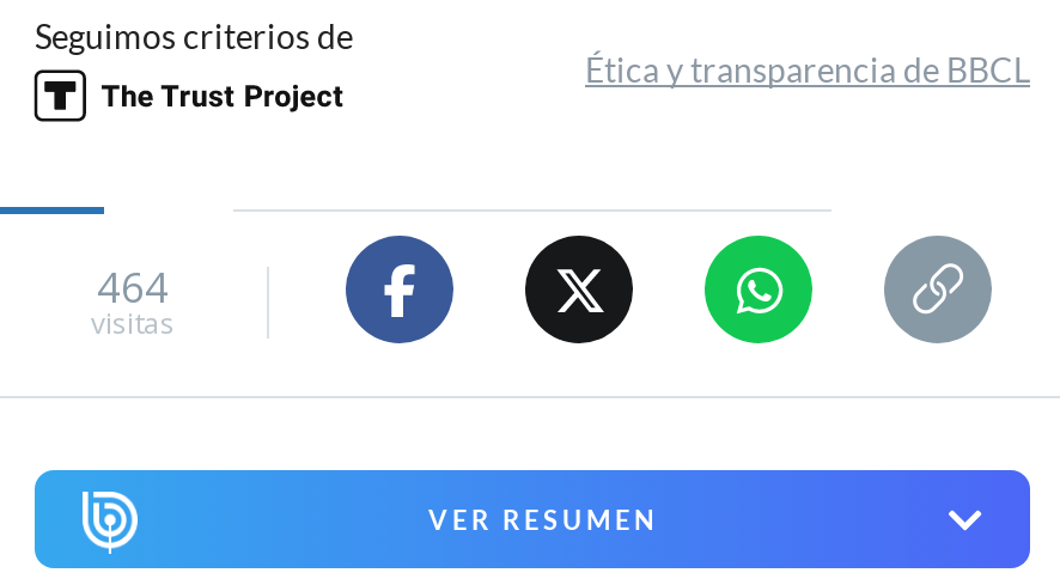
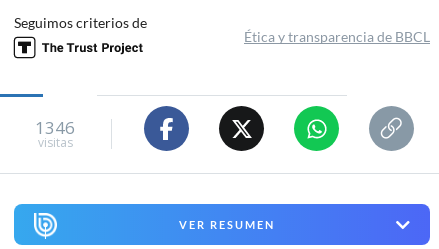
- 464
+ 1346
